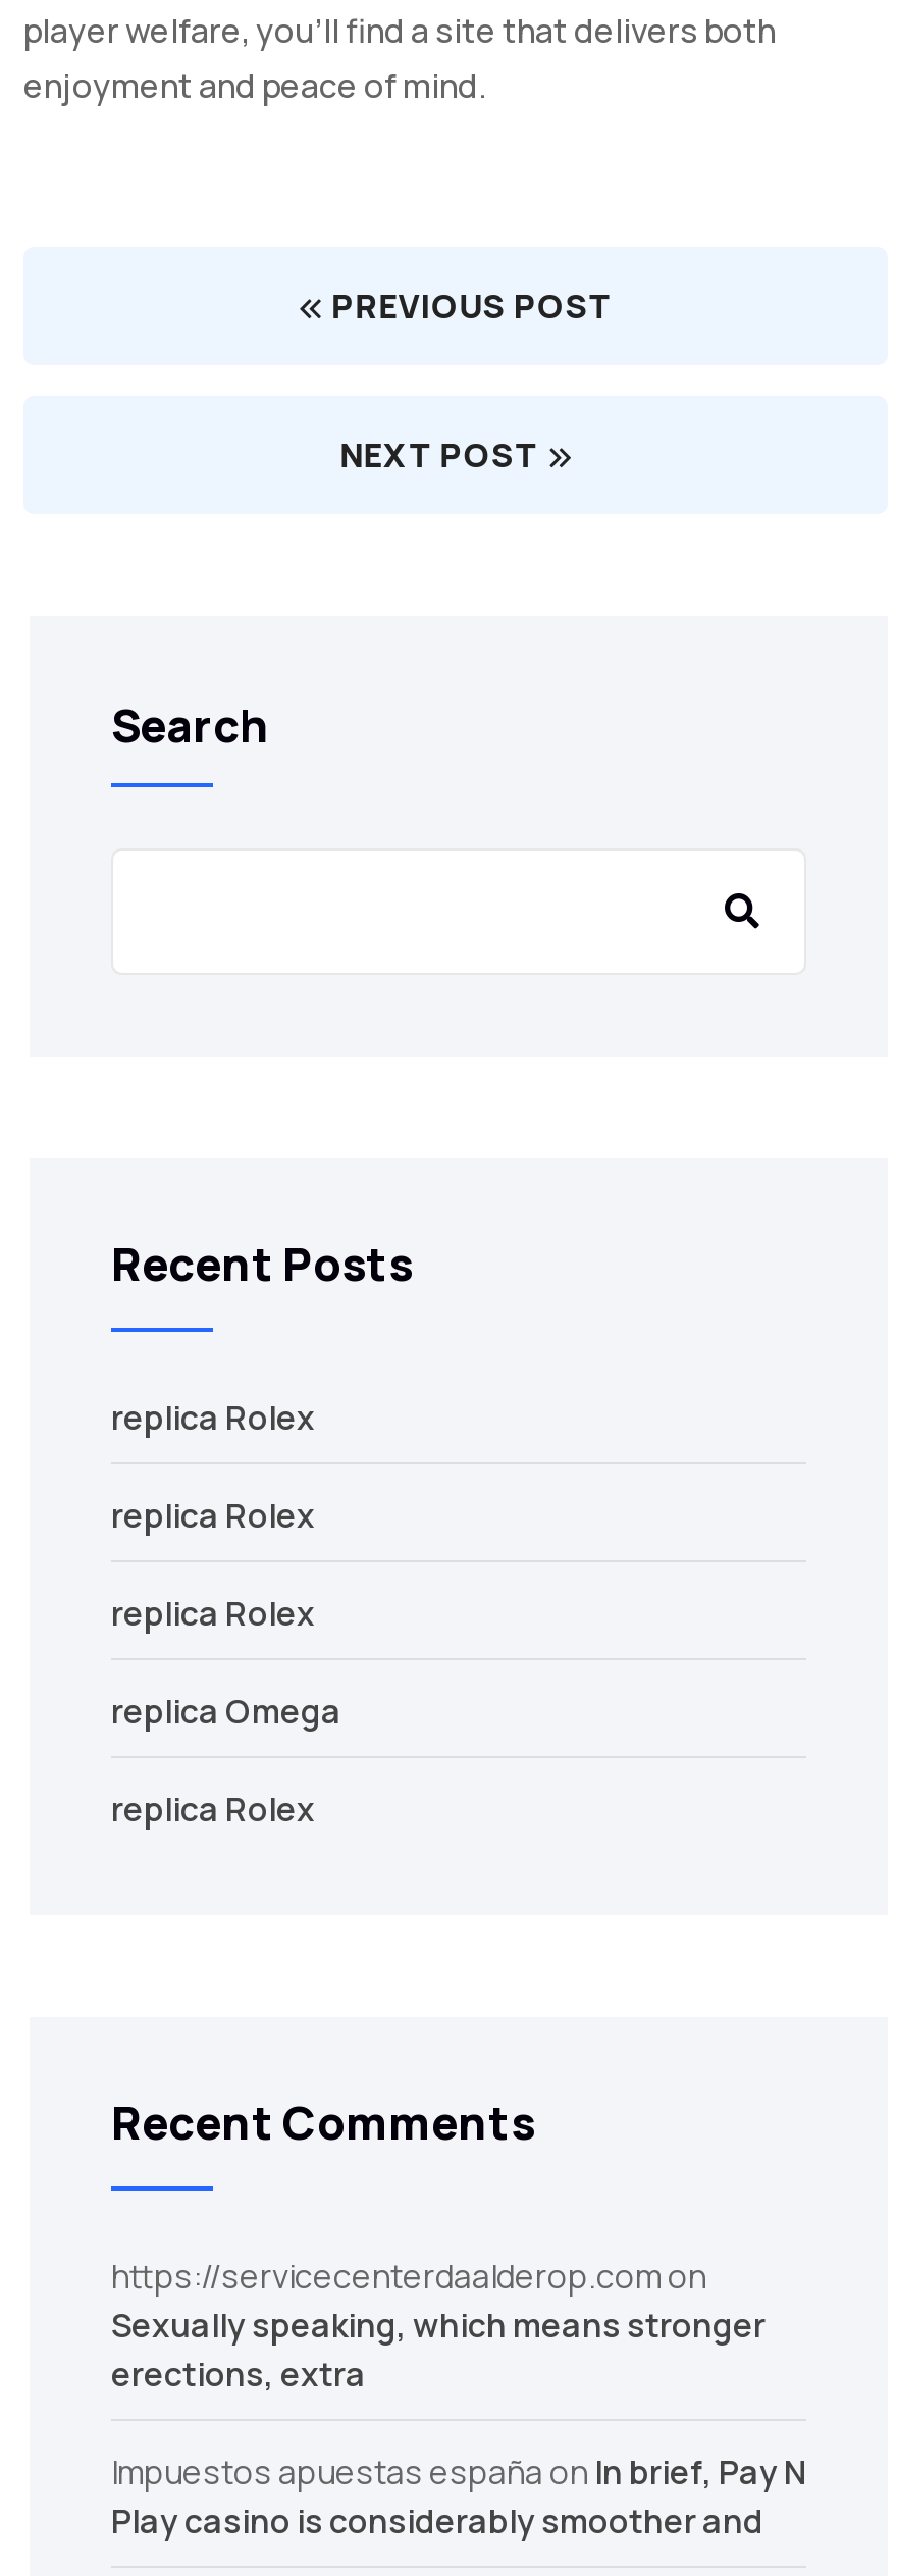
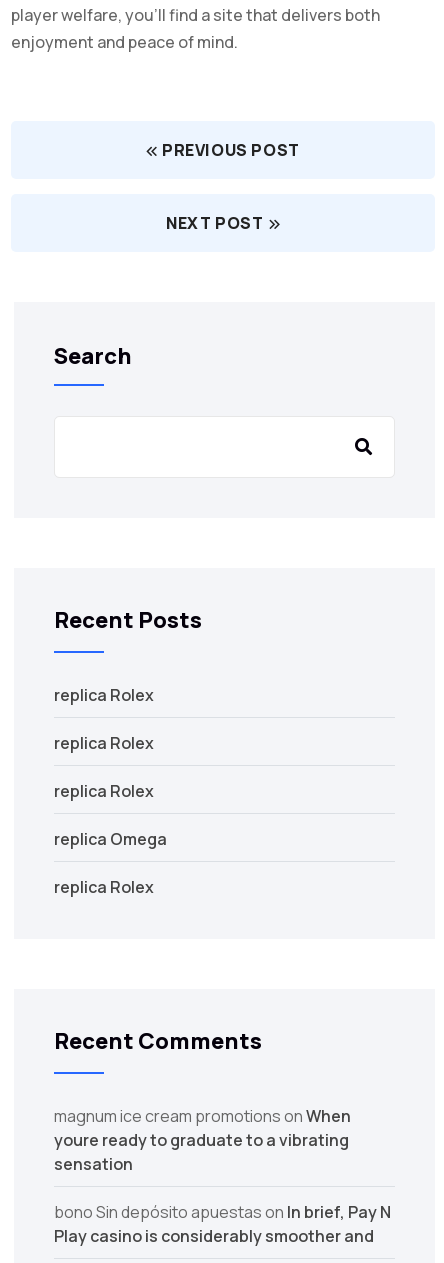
- https://servicecenterdaalderop.com on
- Sexually speaking, which means stronger
- erections, extra
+ magnum ice cream promotions on When
+ youre ready to graduate to a vibrating
+ sensation

- Impuestos apuestas españa on In brief, Pay N
+ bono Sin depósito apuestas on In brief, Pay N
